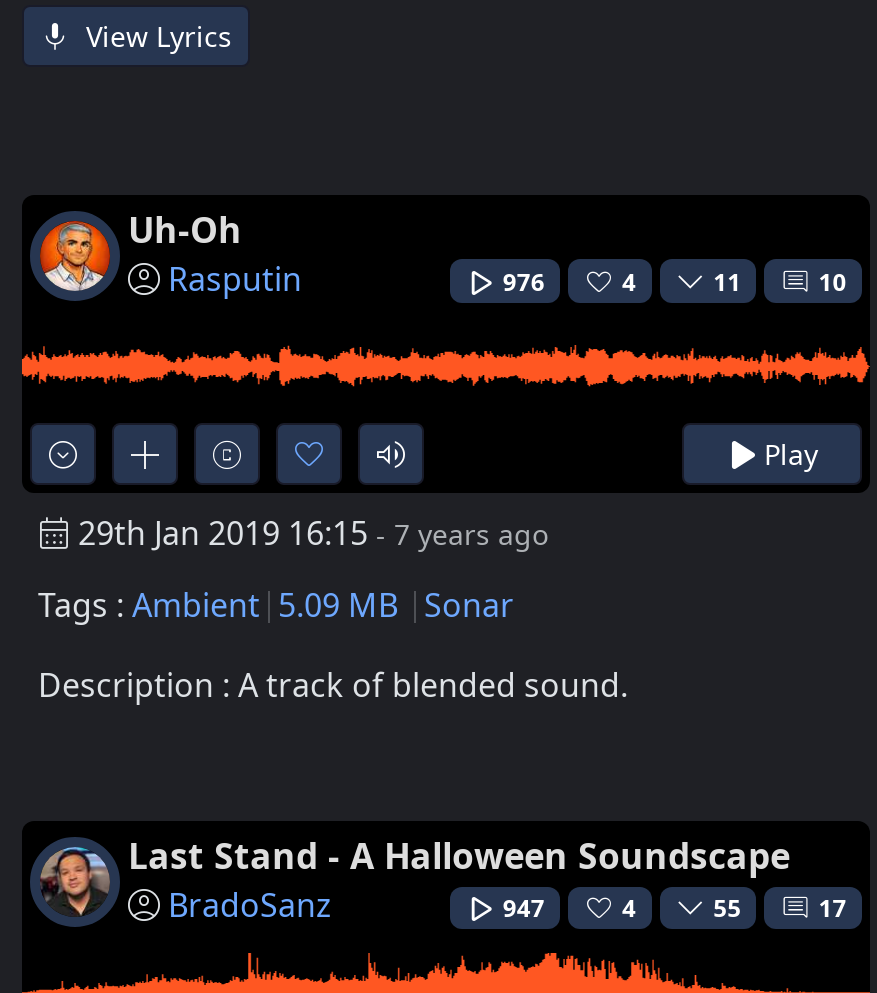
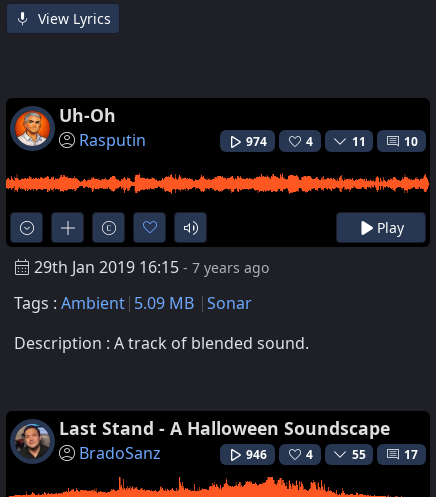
- 976
+ 974

- 947
+ 946
